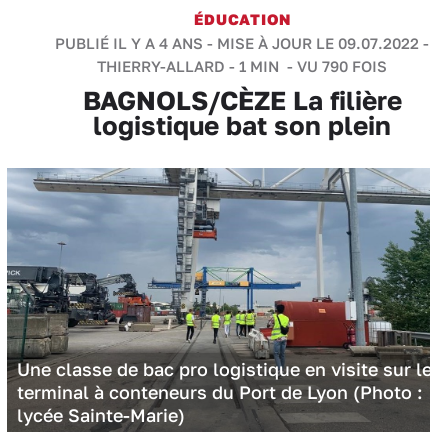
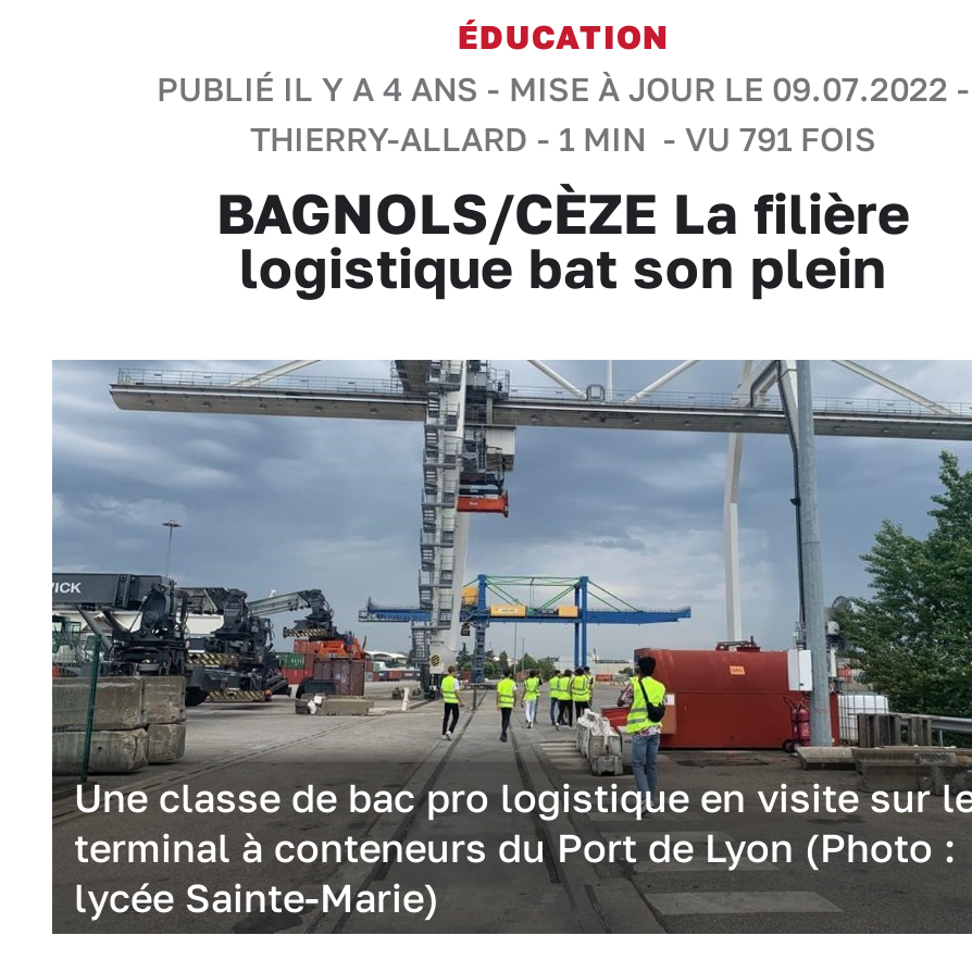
- THIERRY-ALLARD - 1 MIN - VU 790 FOIS
+ THIERRY-ALLARD - 1 MIN - VU 791 FOIS
